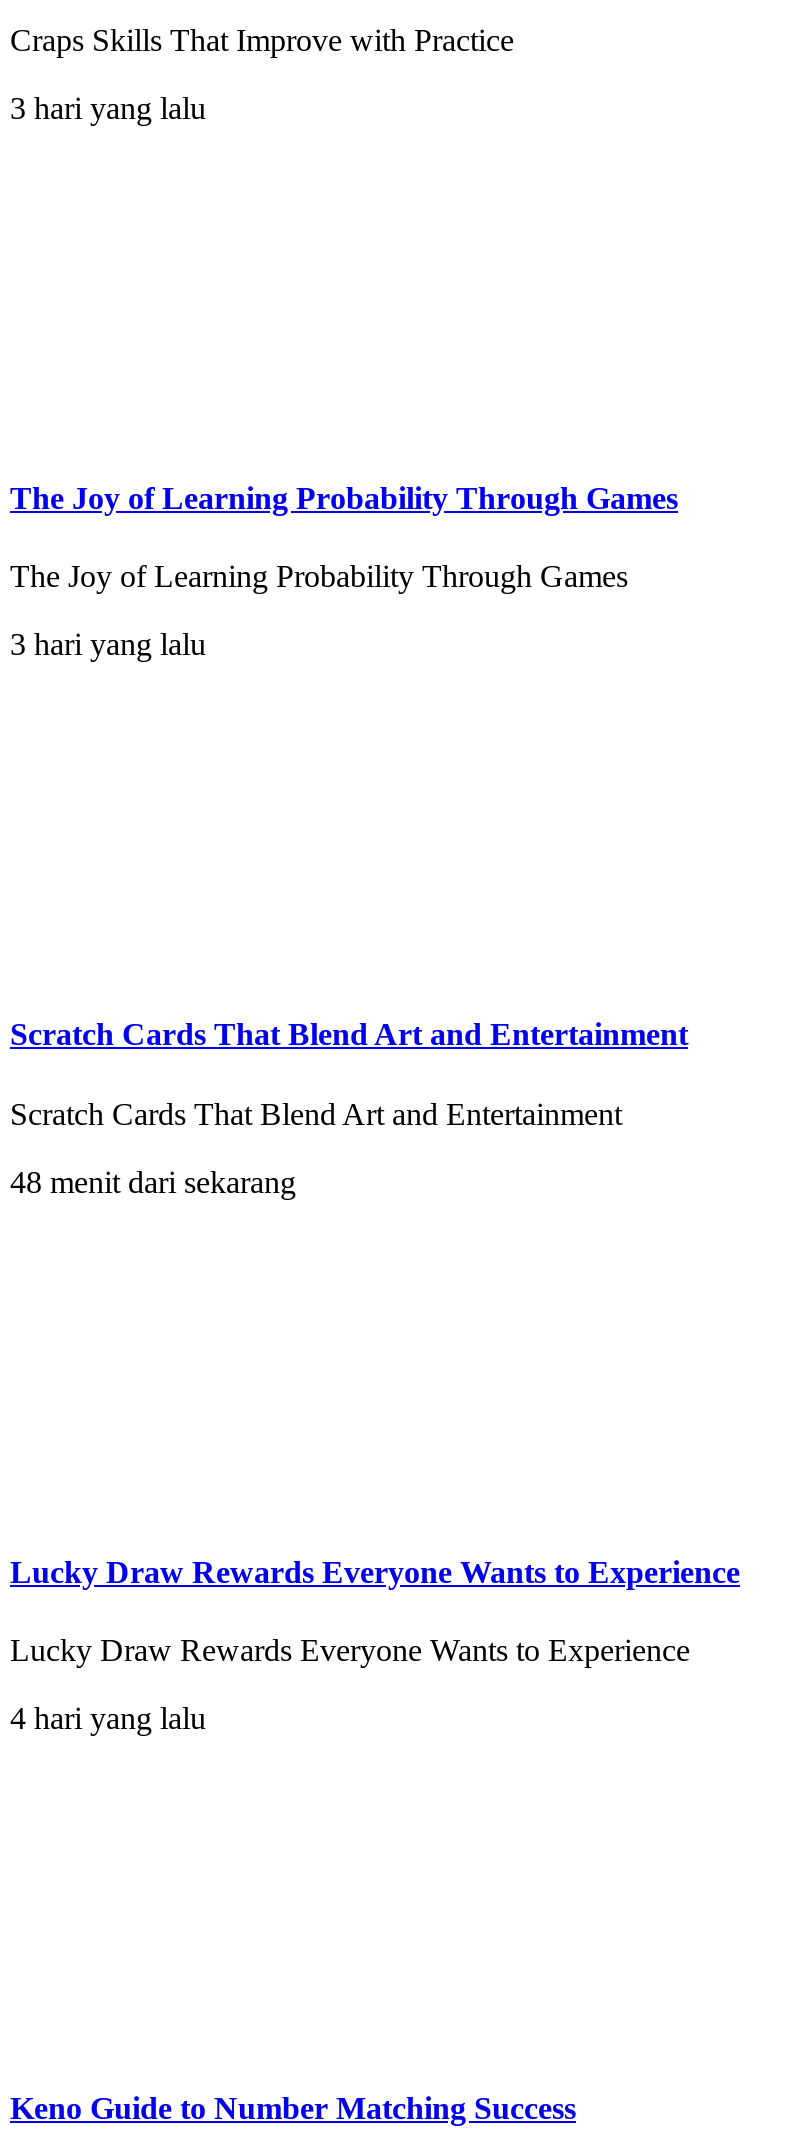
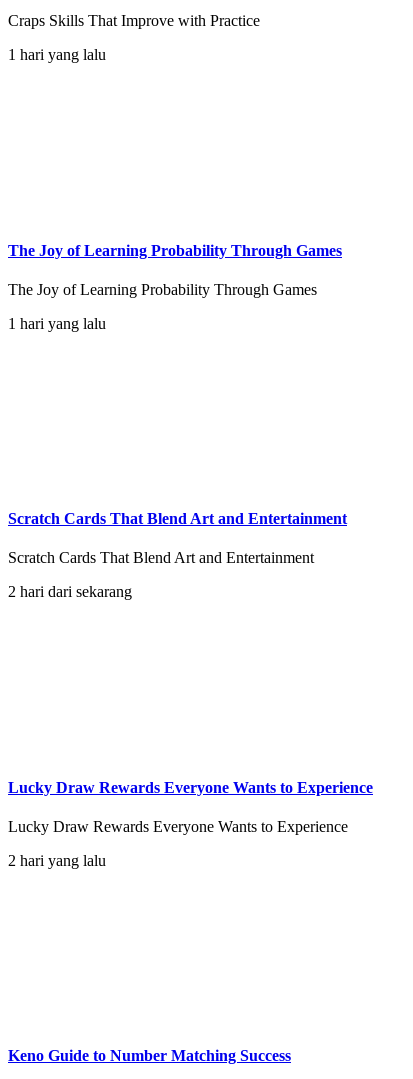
- 3 hari yang lalu
+ 1 hari yang lalu

- 3 hari yang lalu
+ 1 hari yang lalu

- 48 menit dari sekarang
+ 2 hari dari sekarang

- 4 hari yang lalu
+ 2 hari yang lalu
